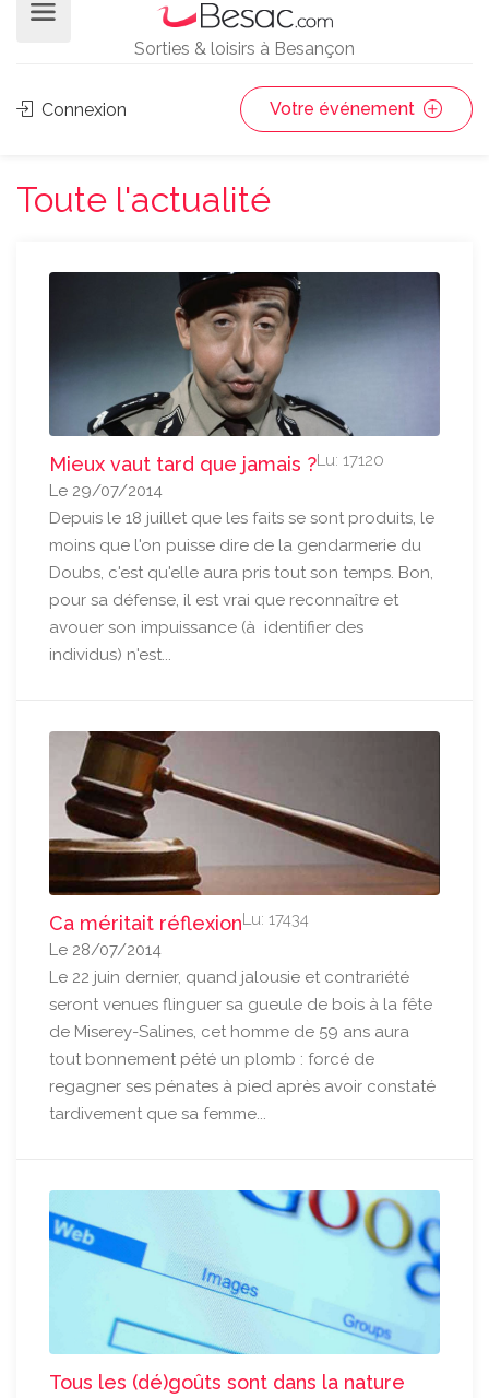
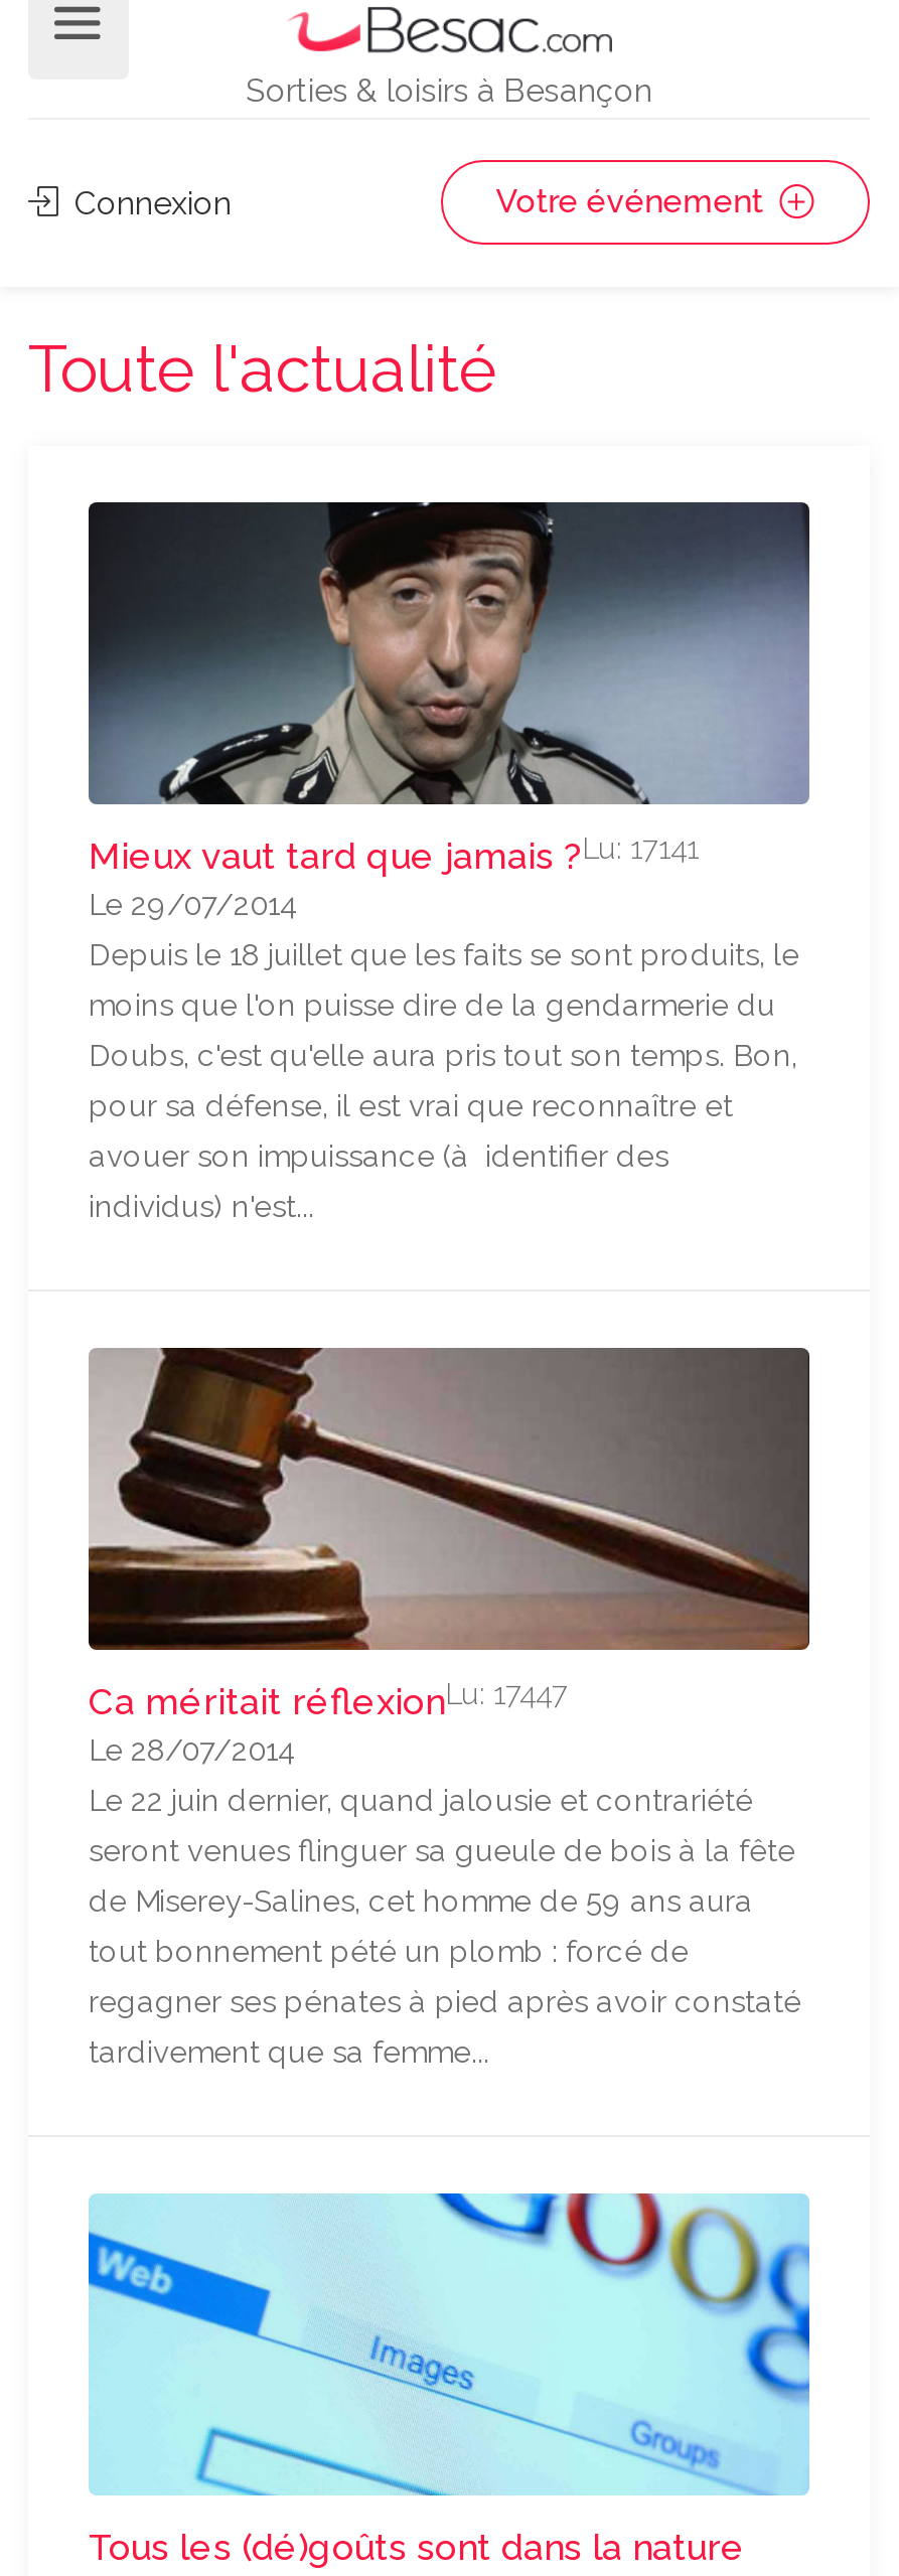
- Mieux vaut tard que jamais ?Lu: 17120
+ Mieux vaut tard que jamais ?Lu: 17141

- Ca méritait réflexionLu: 17434
+ Ca méritait réflexionLu: 17447
